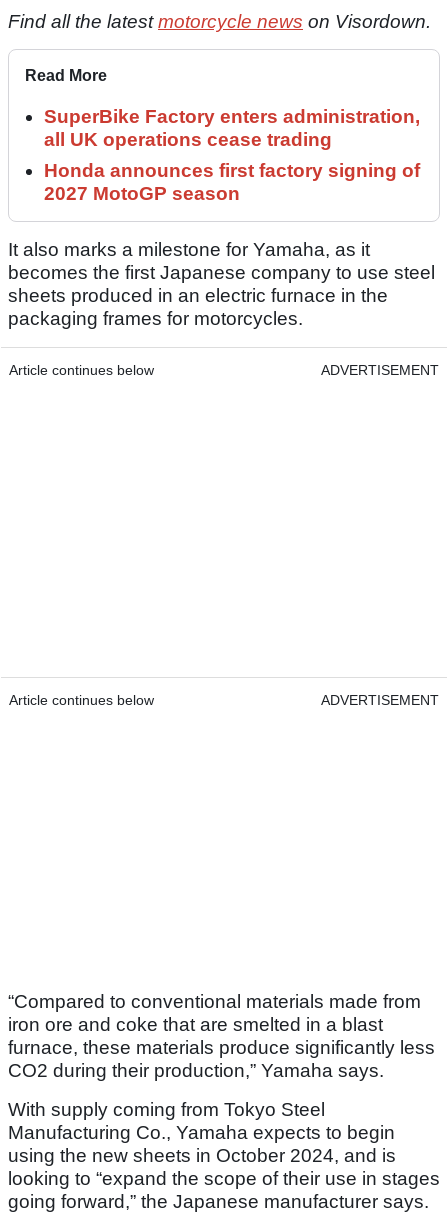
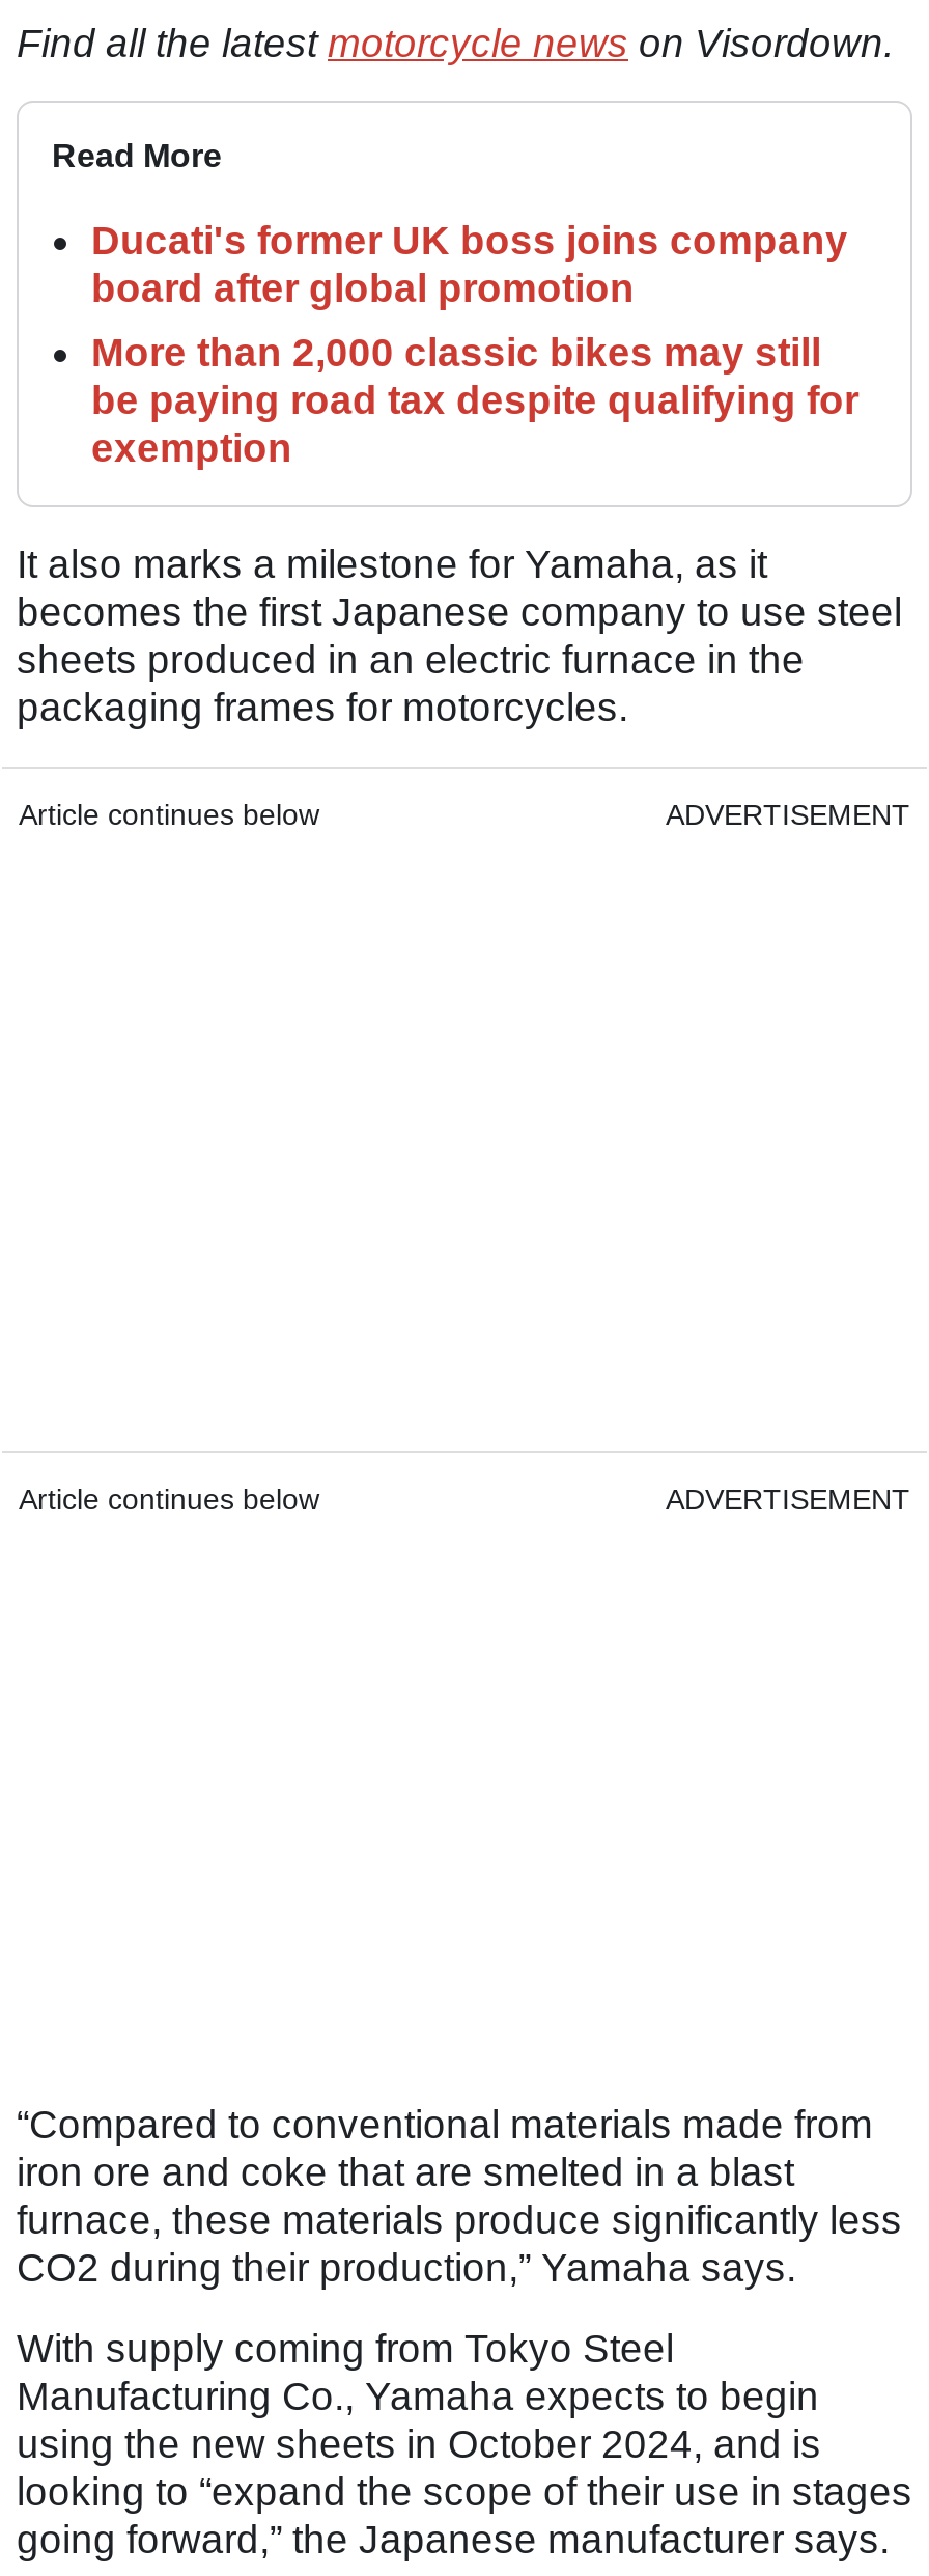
- SuperBike Factory enters administration,
- all UK operations cease trading
+ Ducati's former UK boss joins company
+ board after global promotion

- Honda announces first factory signing of
- 2027 MotoGP season
+ More than 2,000 classic bikes may still
+ be paying road tax despite qualifying for
+ exemption
